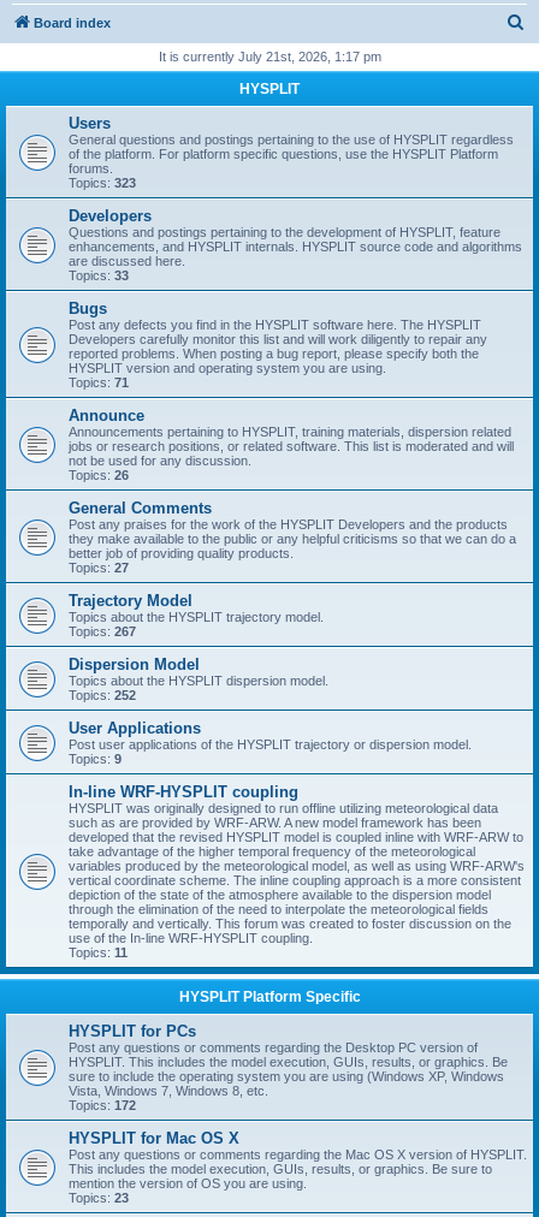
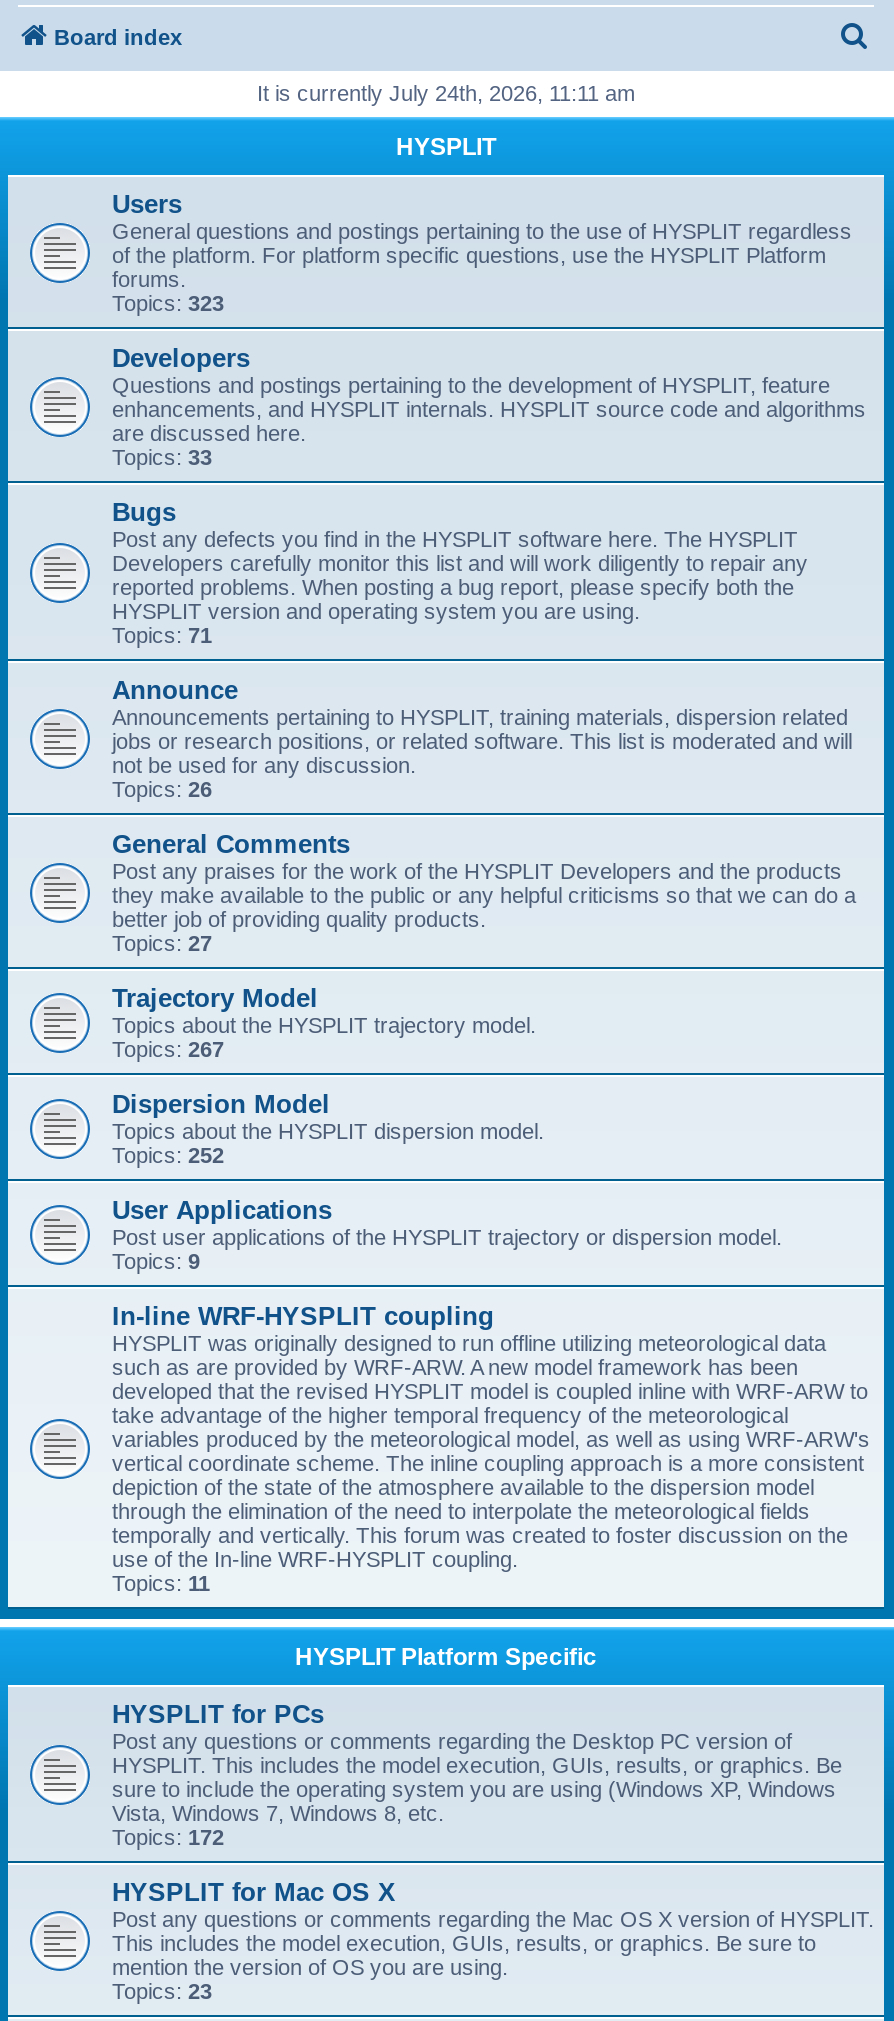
- It is currently July 21st, 2026, 1:17 pm
+ It is currently July 24th, 2026, 11:11 am
